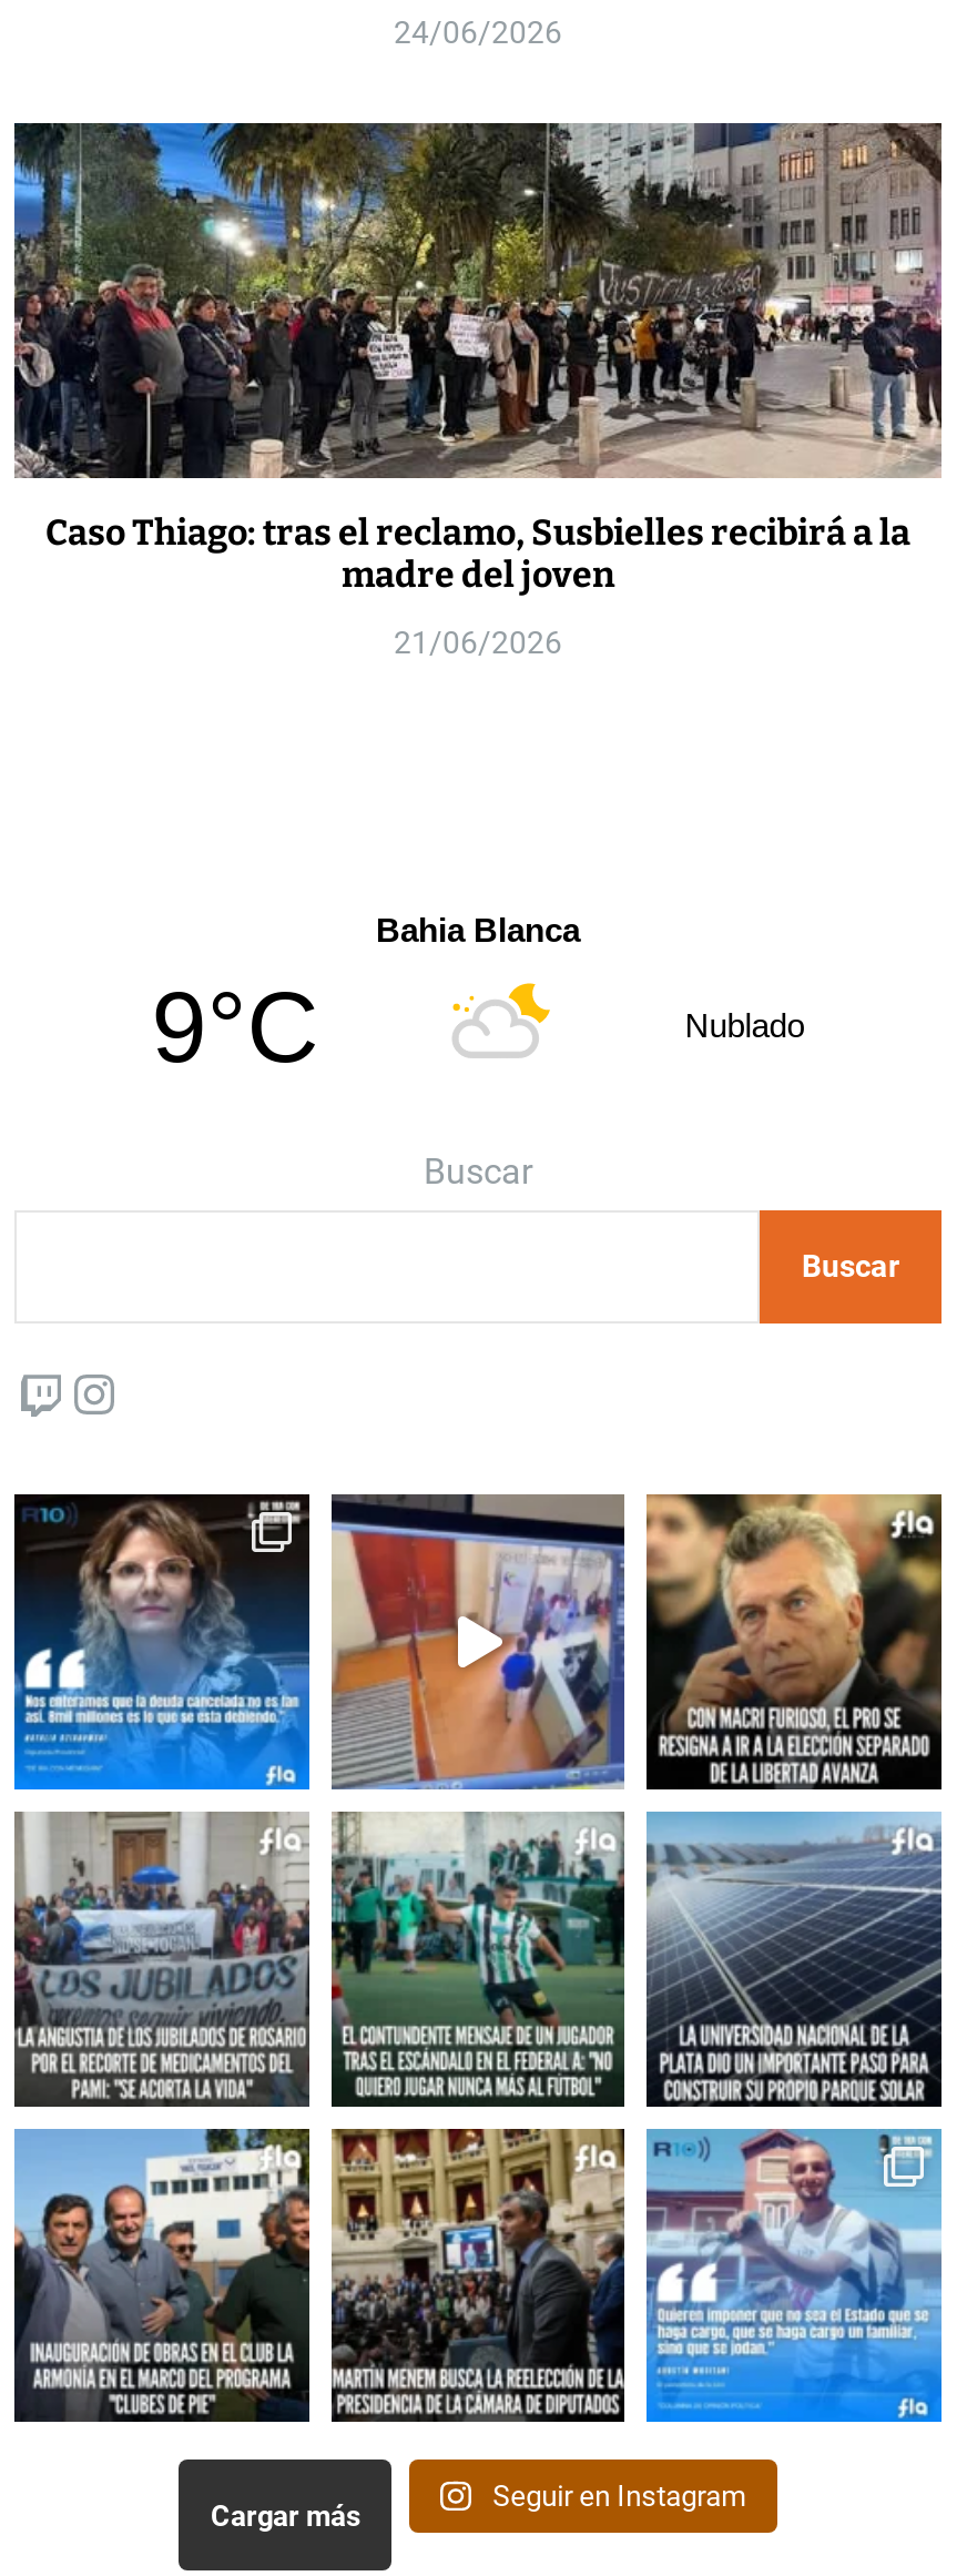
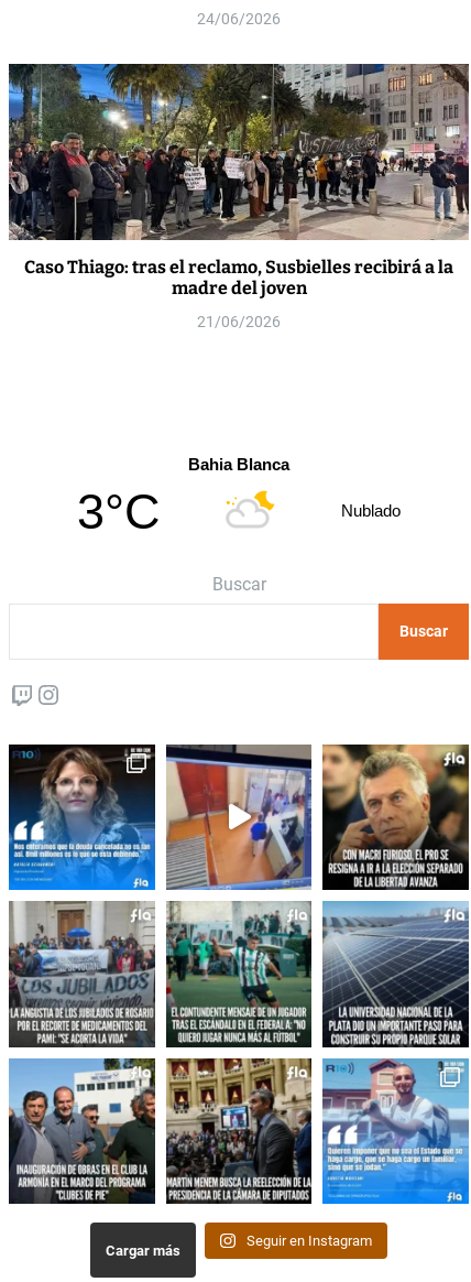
- 9°C
+ 3°C
